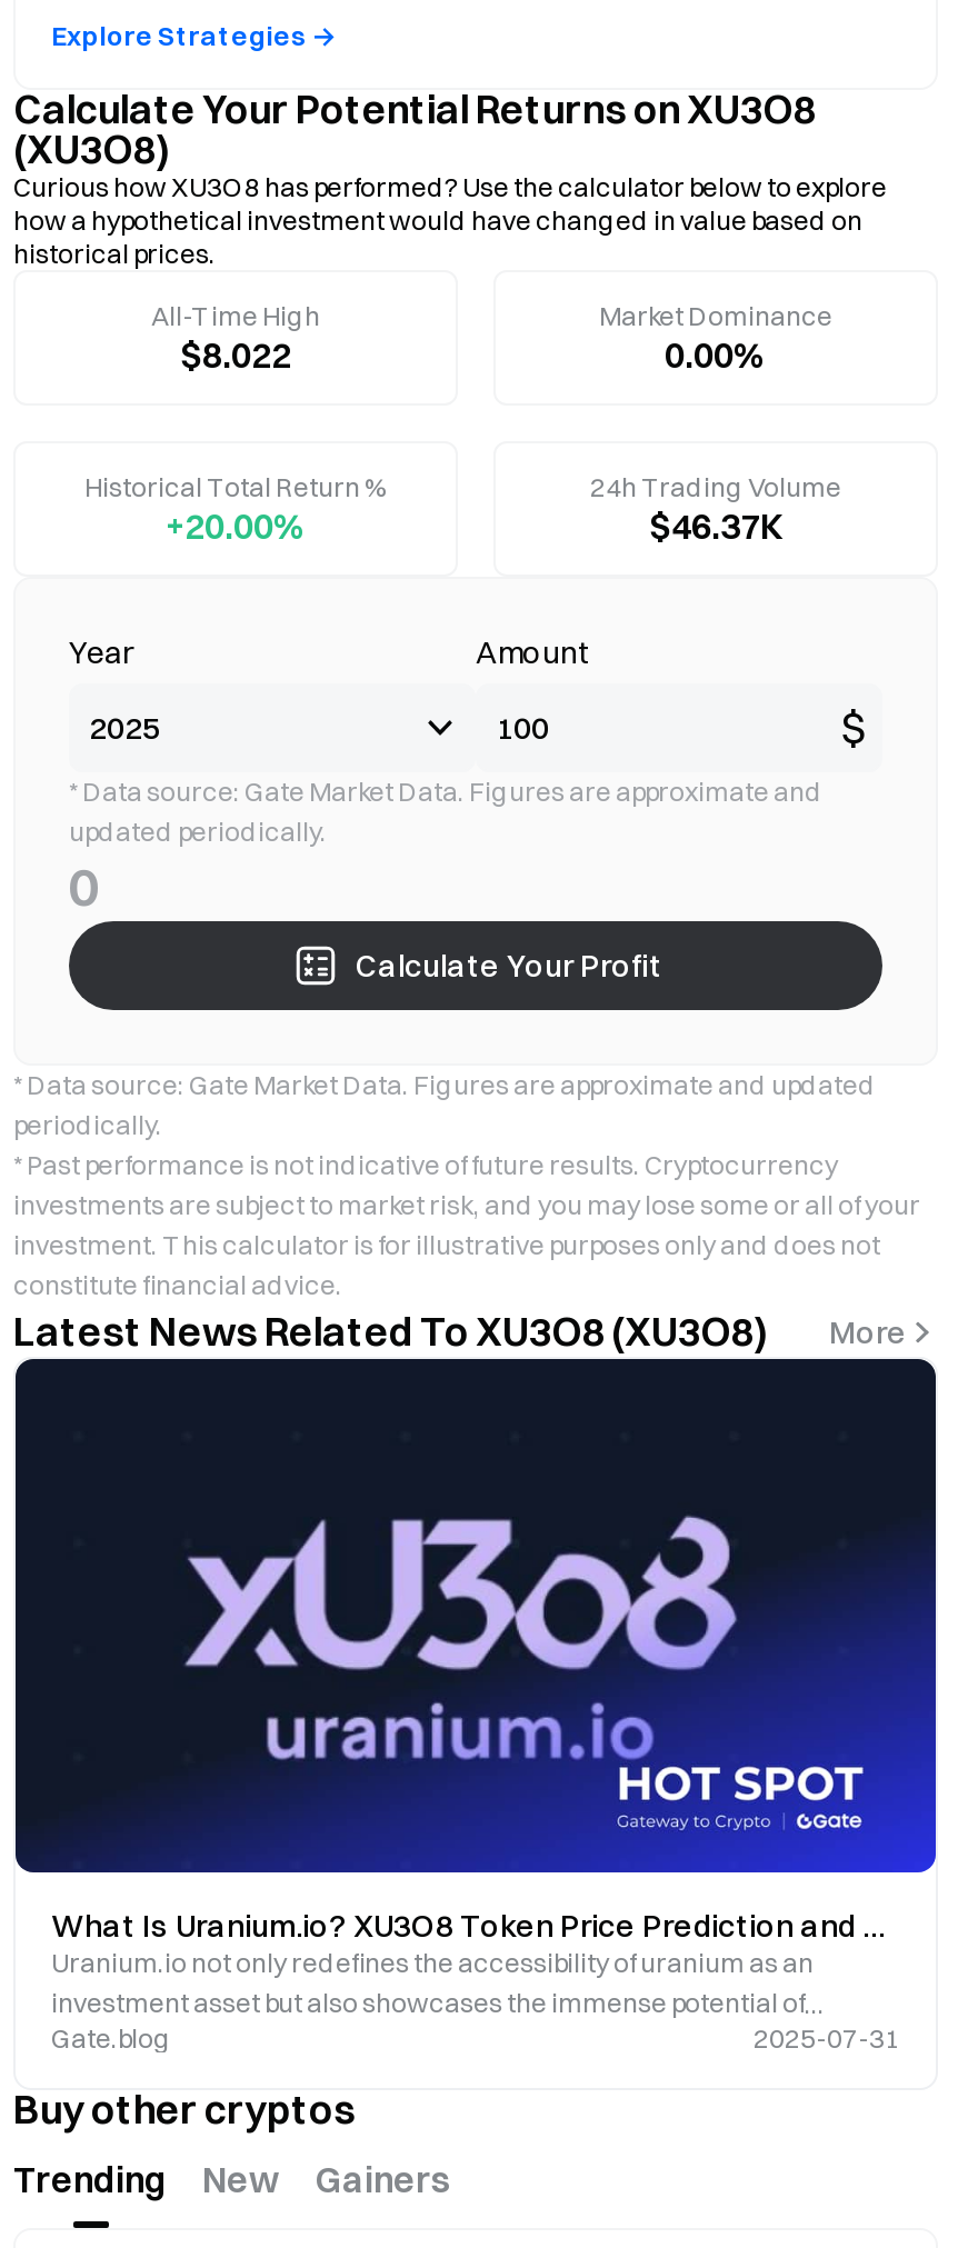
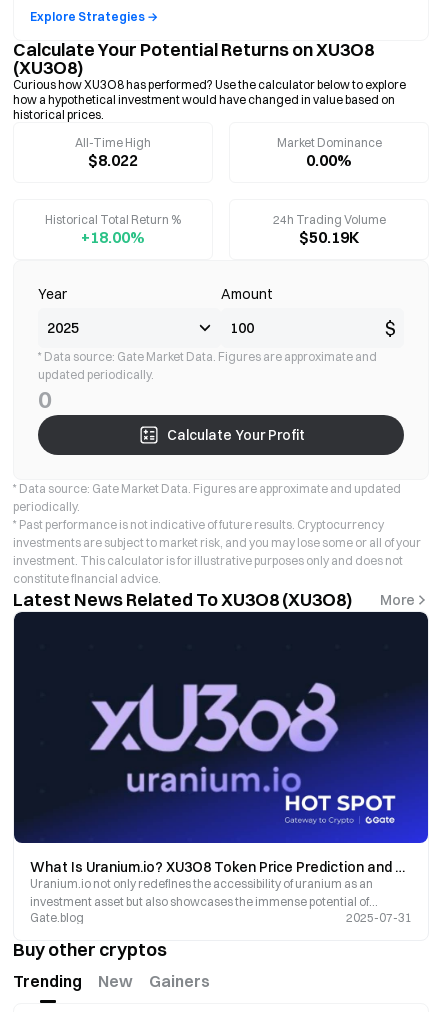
- +20.00%
+ +18.00%

- $46.37K
+ $50.19K
